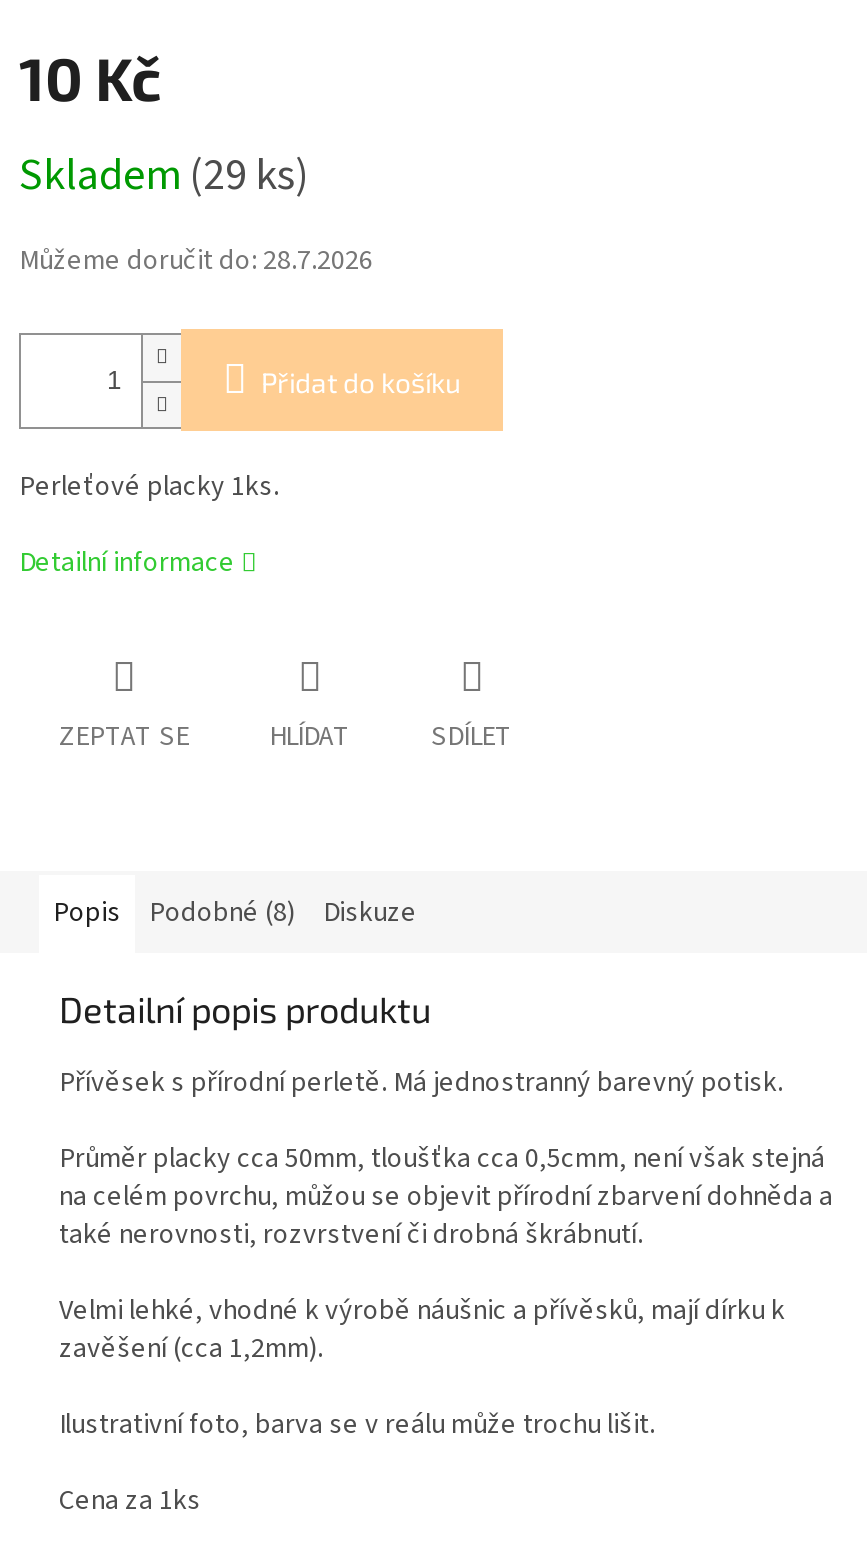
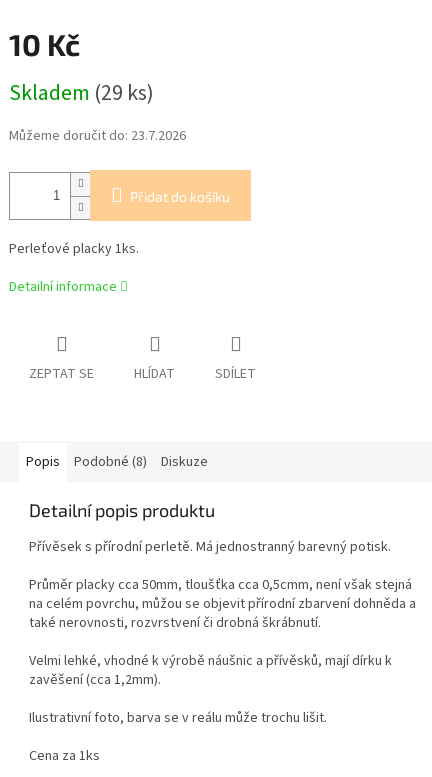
- Můžeme doručit do: 28.7.2026
+ Můžeme doručit do: 23.7.2026
